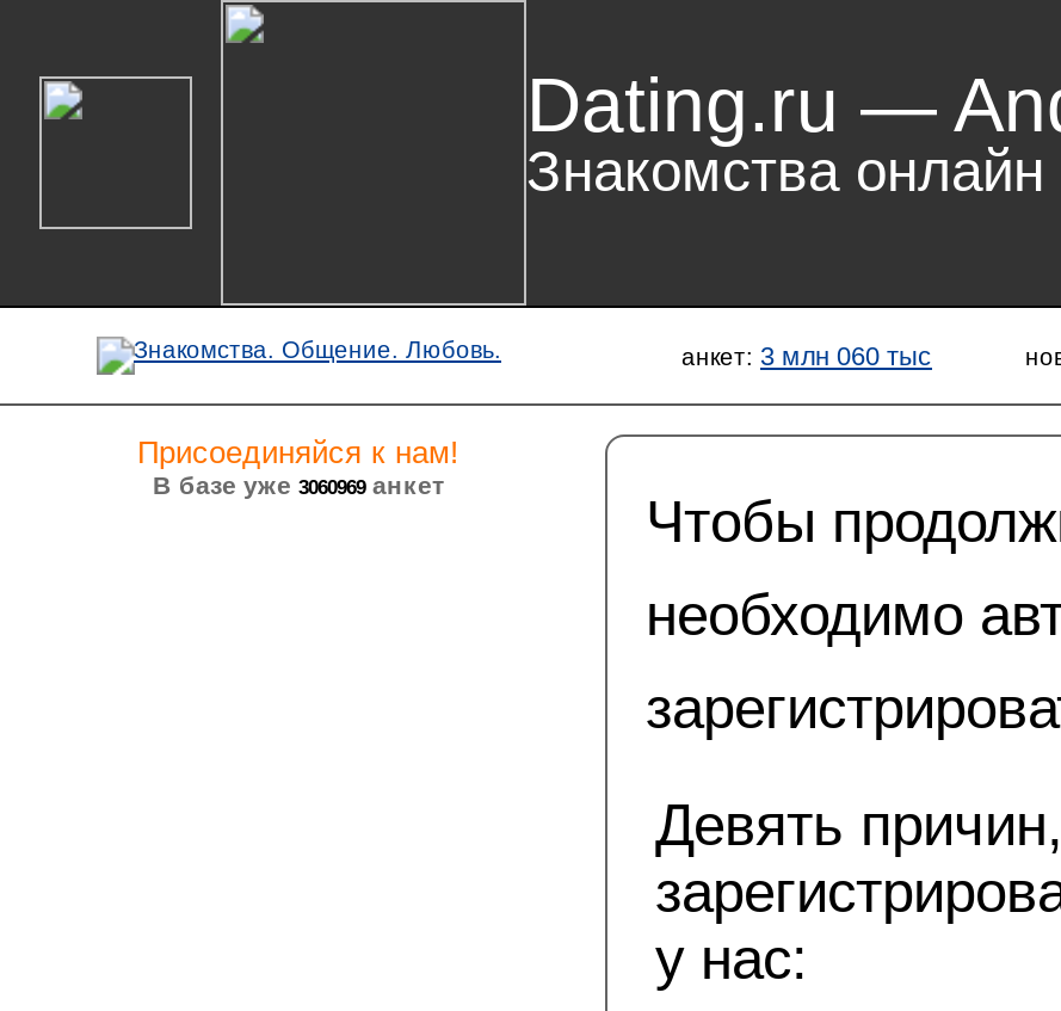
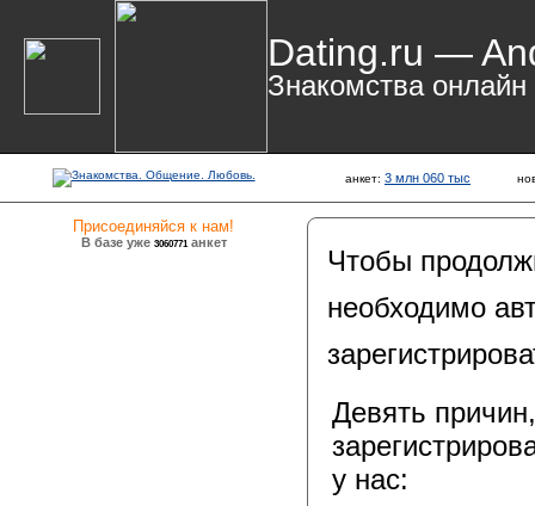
- В базе уже 3060969 анкет
+ В базе уже 3060771 анкет
